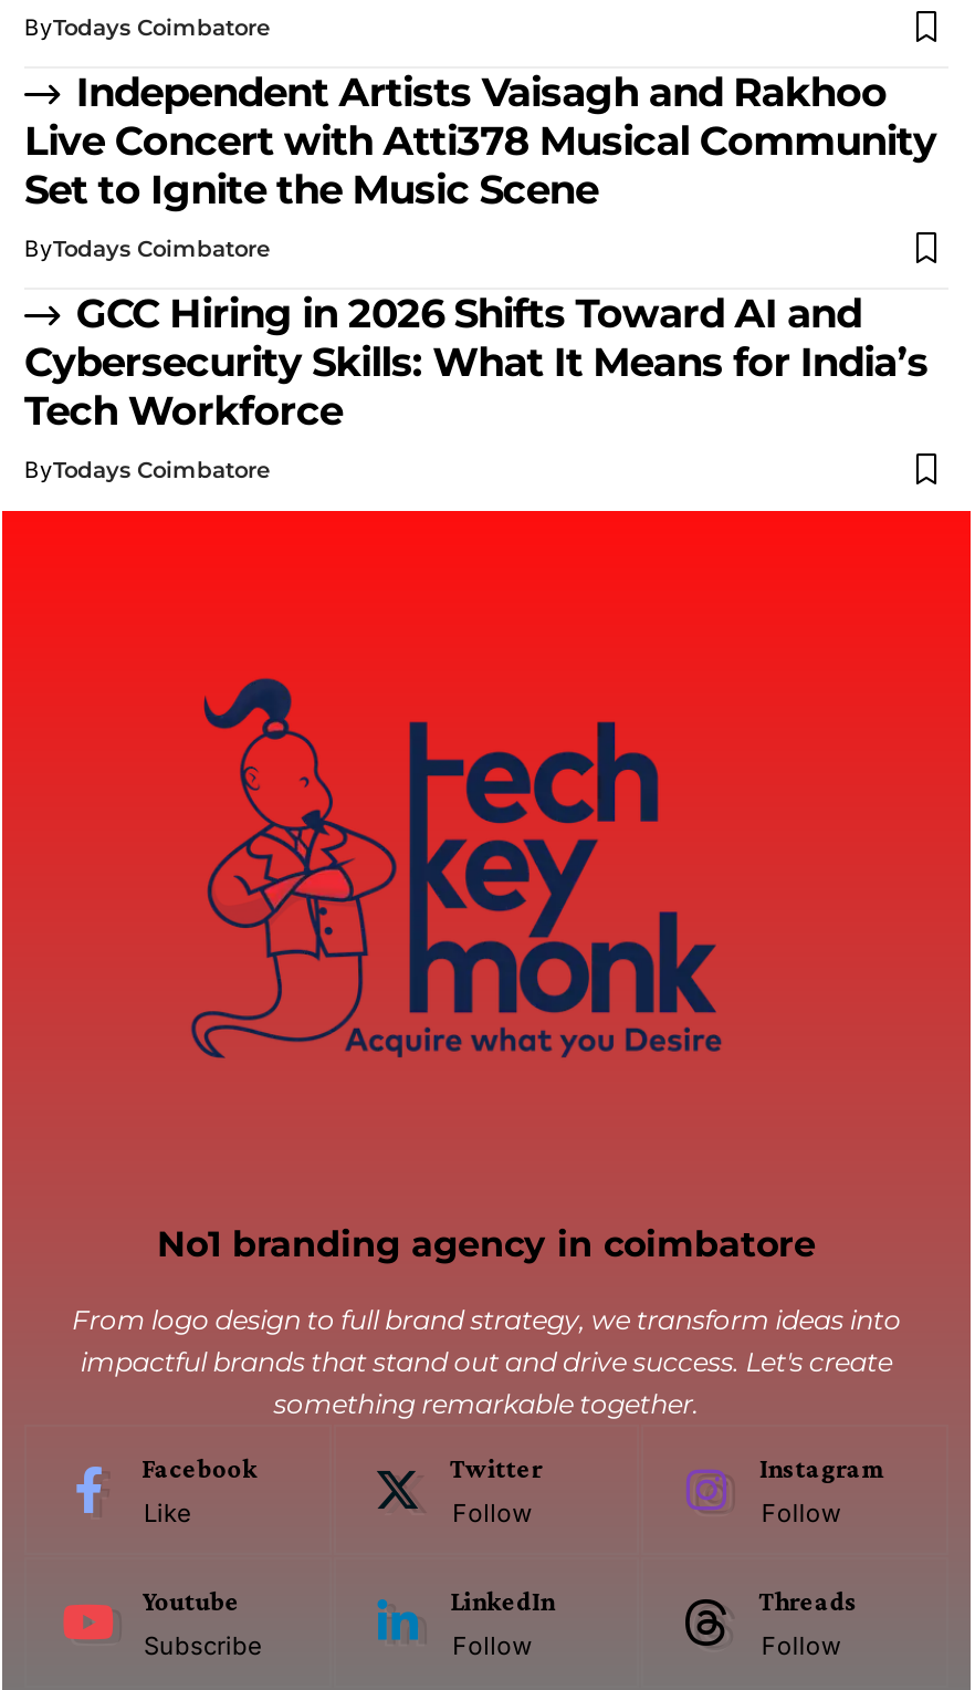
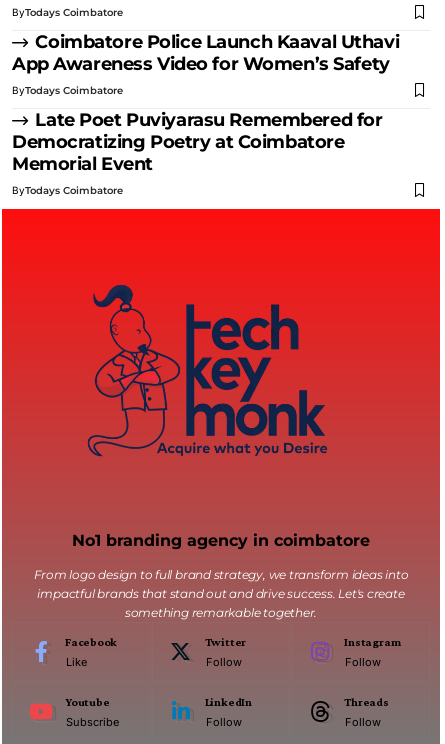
- Independent Artists Vaisagh and Rakhoo
- Live Concert with Atti378 Musical Community
- Set to Ignite the Music Scene
+ Coimbatore Police Launch Kaaval Uthavi
+ App Awareness Video for Women’s Safety

- GCC Hiring in 2026 Shifts Toward AI and
- Cybersecurity Skills: What It Means for India’s
- Tech Workforce
+ Late Poet Puviyarasu Remembered for
+ Democratizing Poetry at Coimbatore
+ Memorial Event
